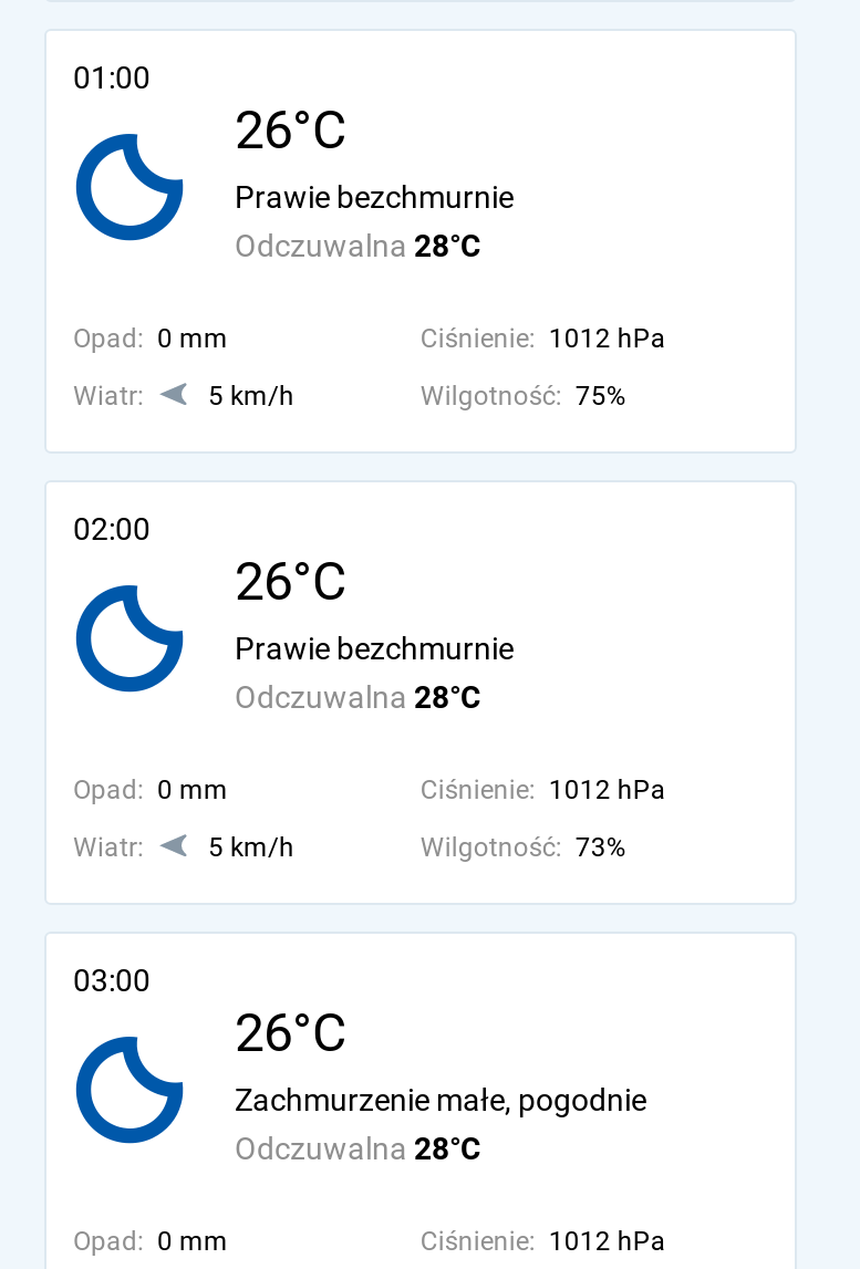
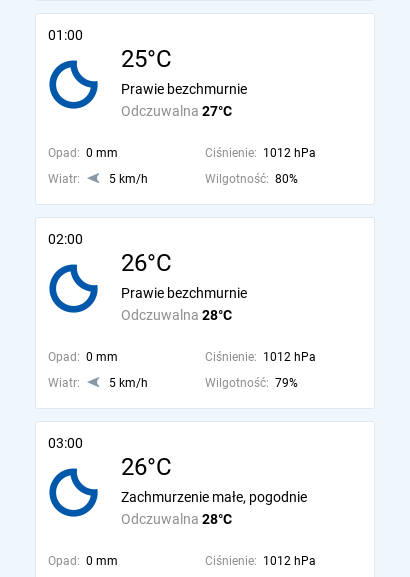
- 26°C
+ 25°C

- Odczuwalna 28°C
+ Odczuwalna 27°C

- Wilgotność: 75%
+ Wilgotność: 80%

- Wilgotność: 73%
+ Wilgotność: 79%
